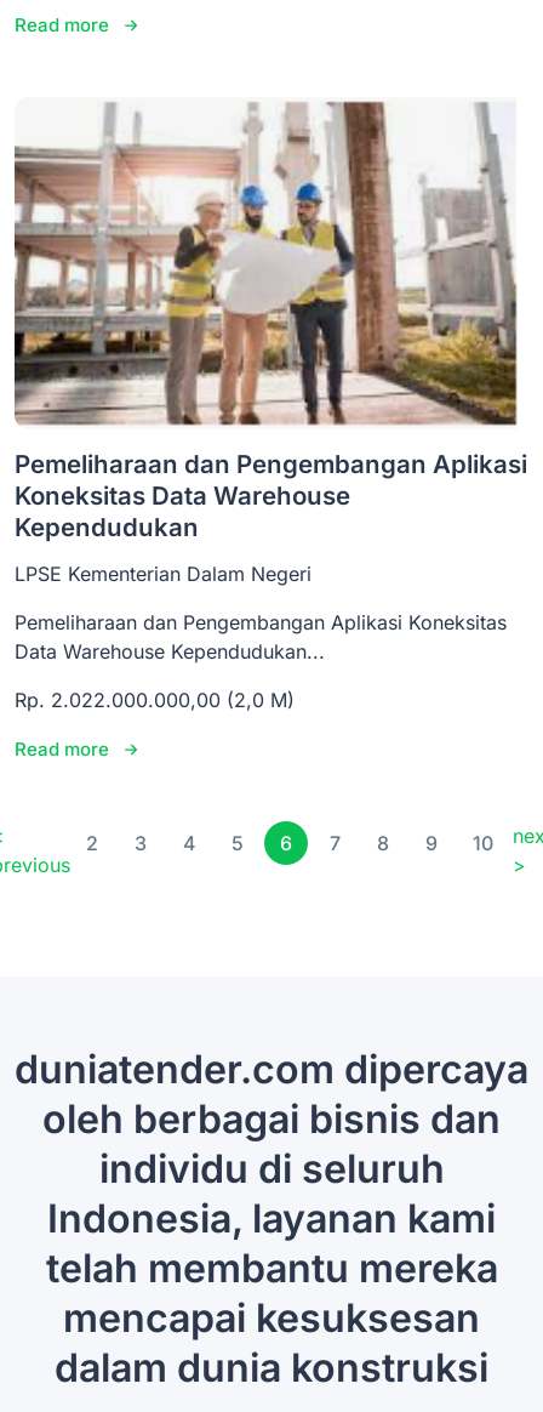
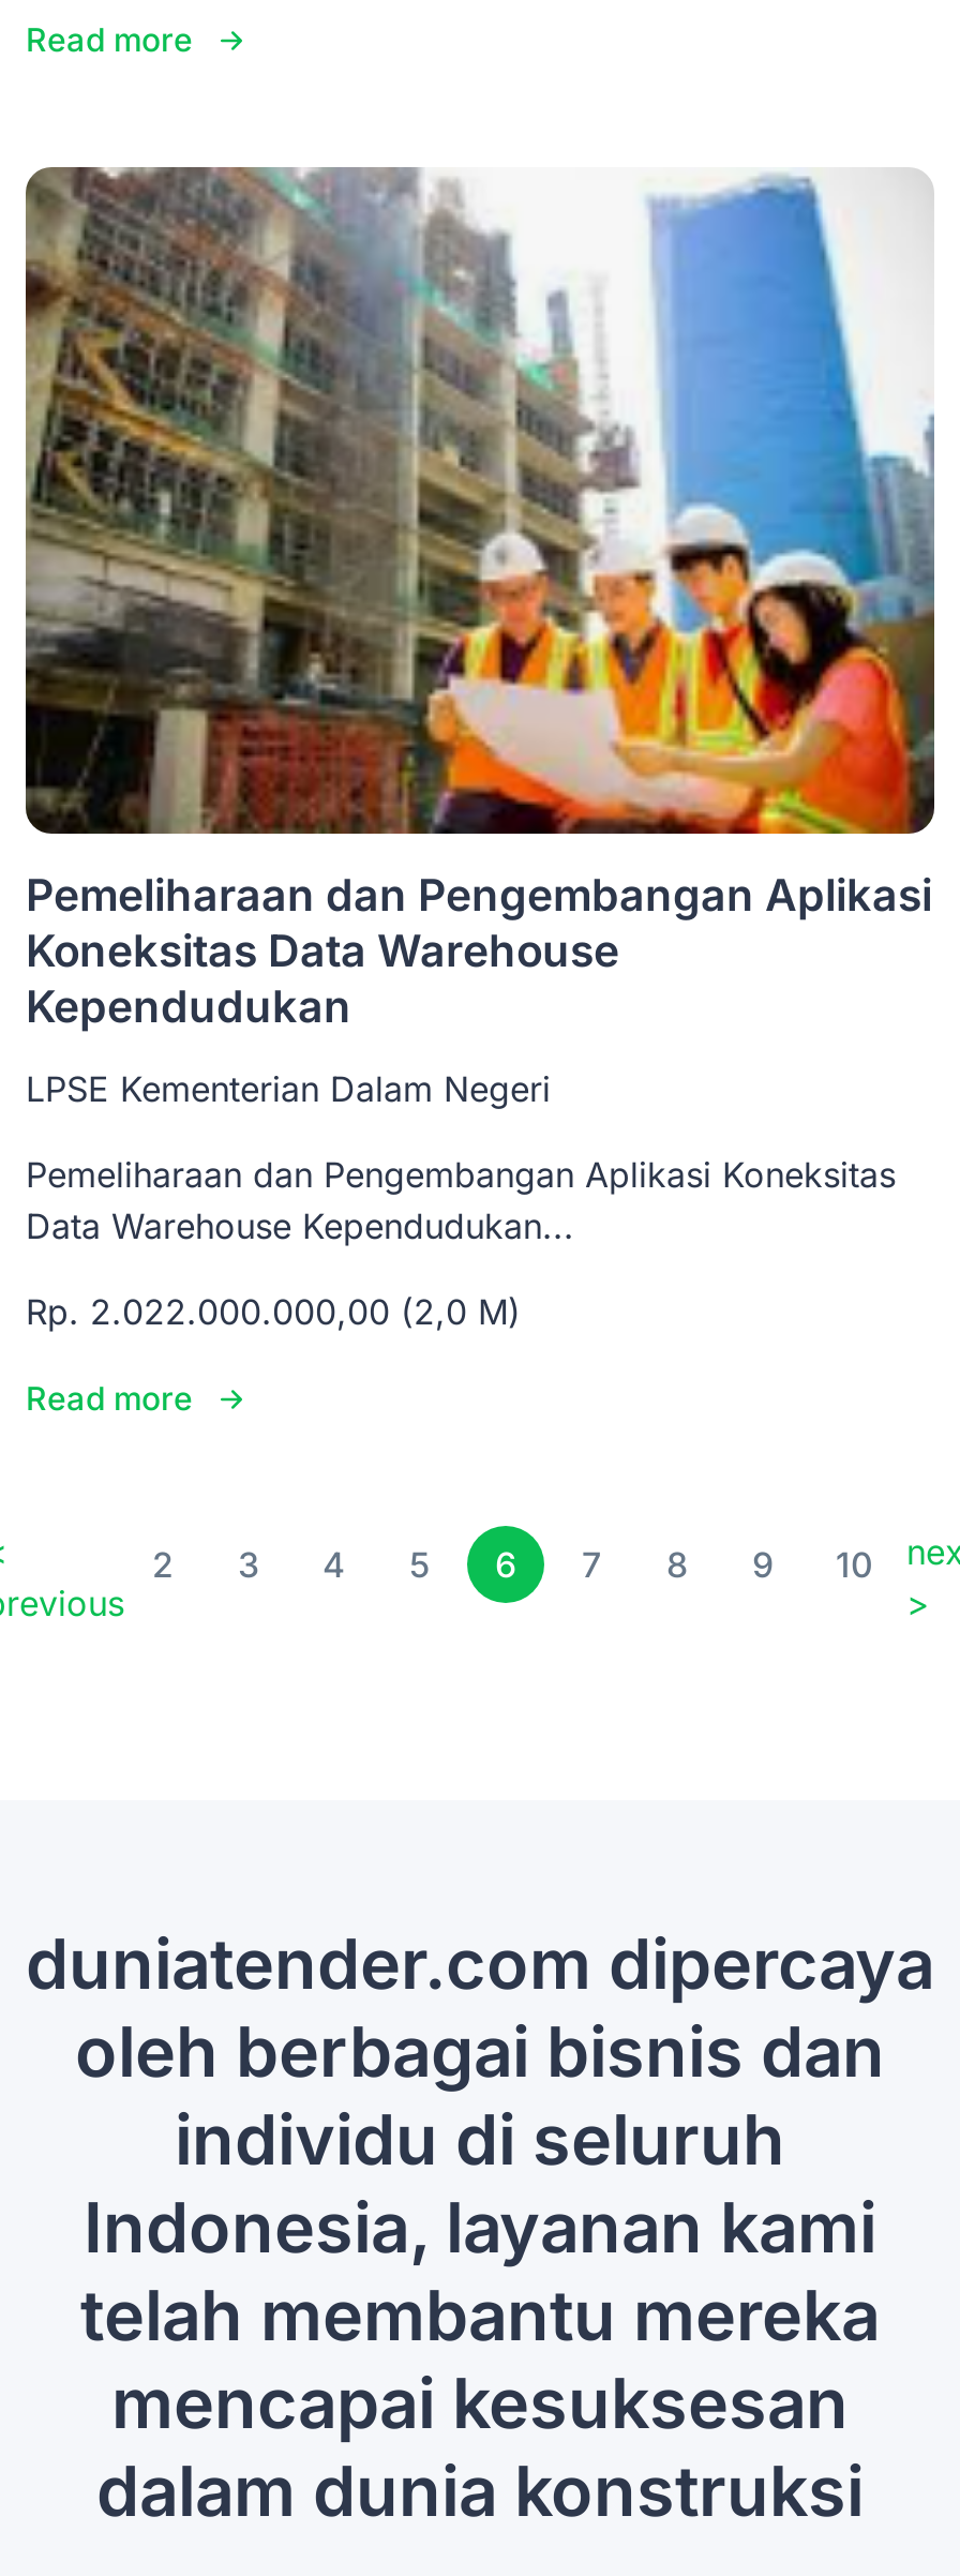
- [image]
+ [image]
